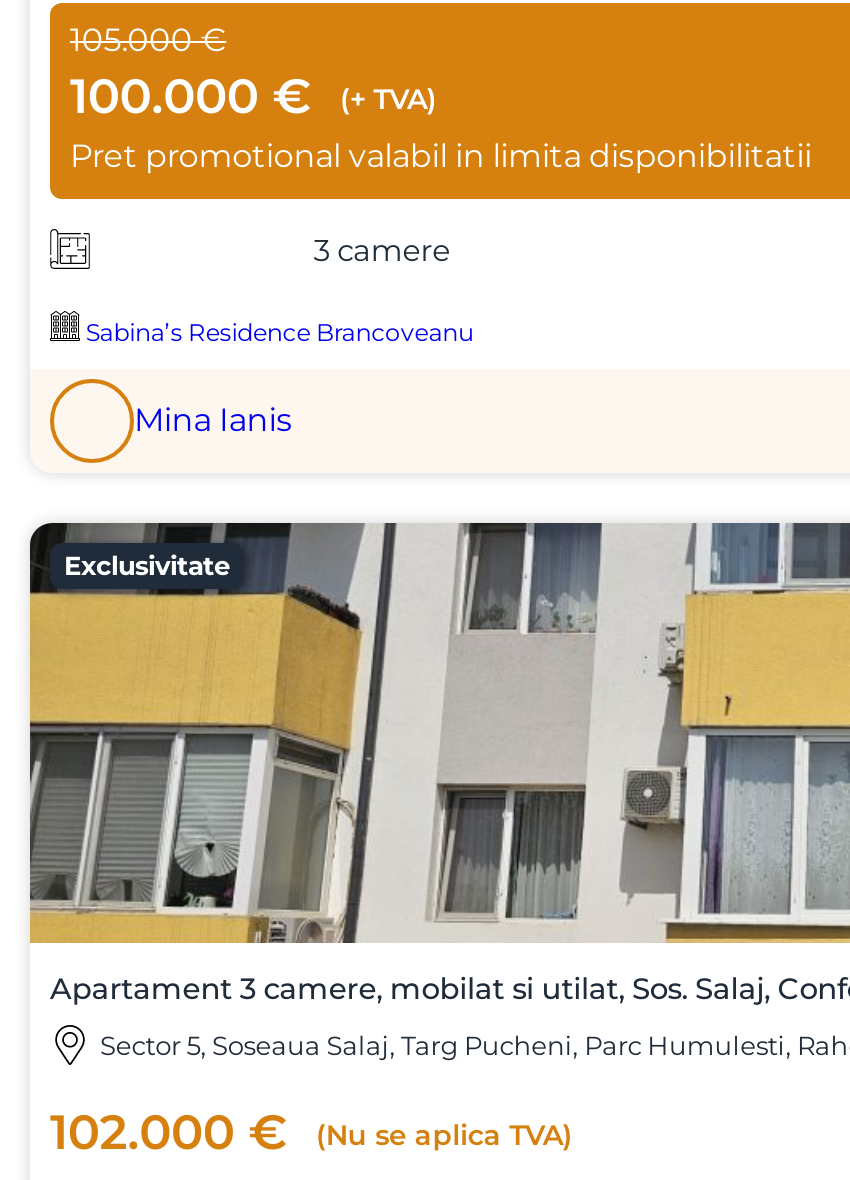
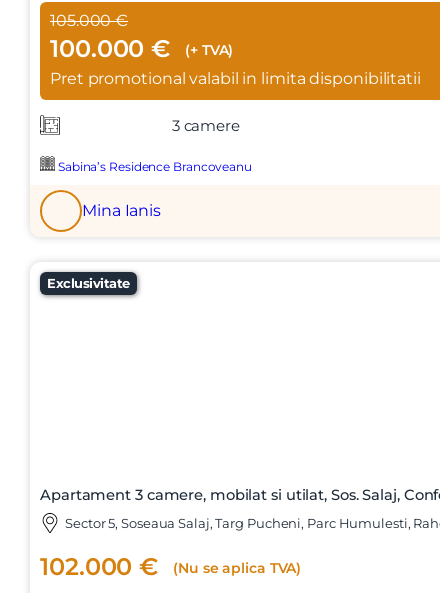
- [image]
